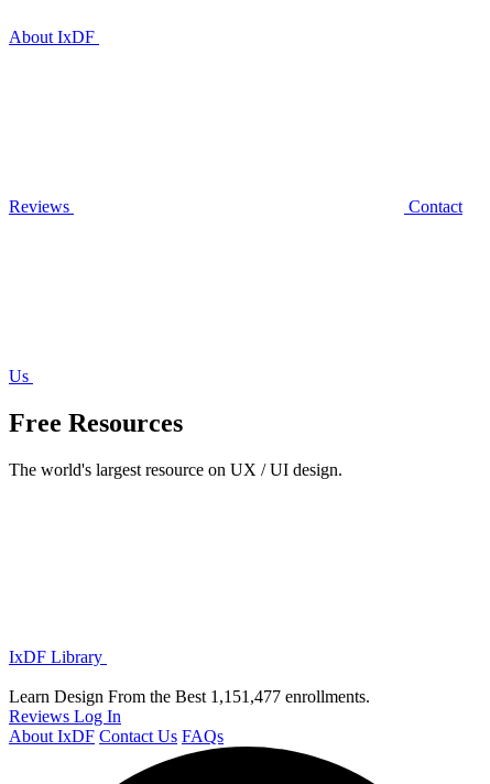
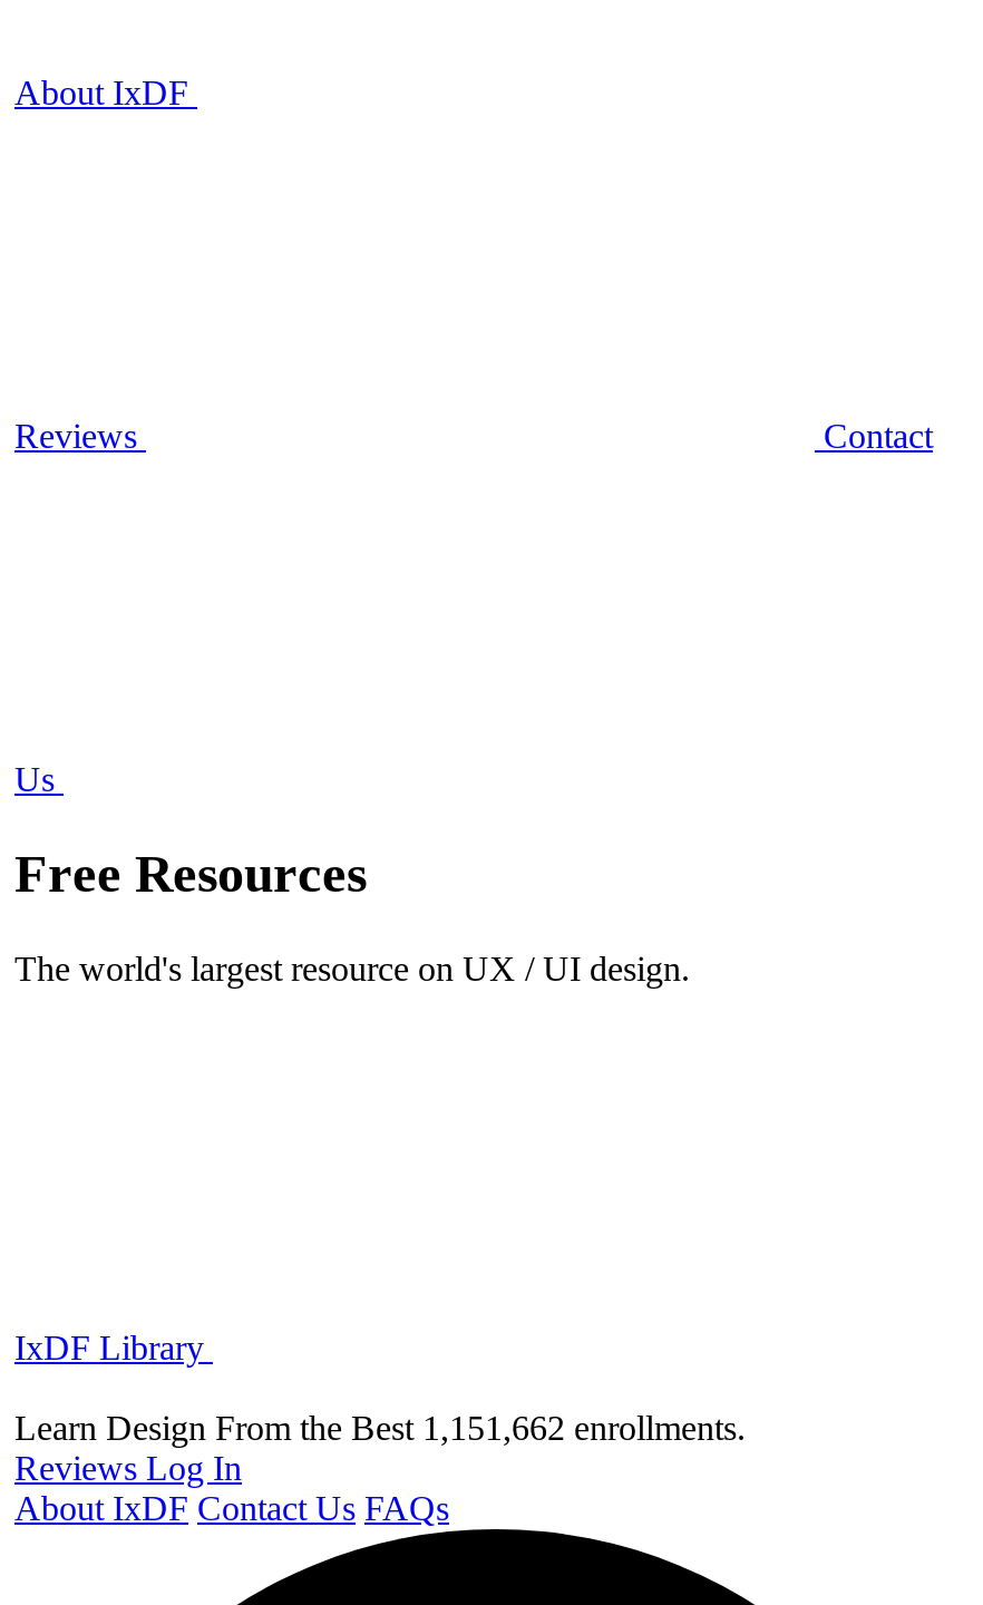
- Learn Design From the Best 1,151,477 enrollments.
+ Learn Design From the Best 1,151,662 enrollments.
